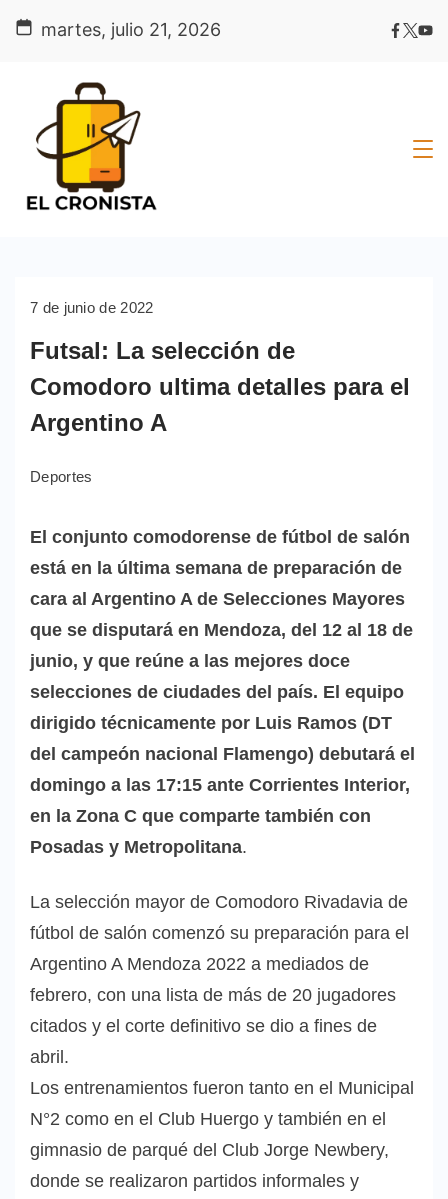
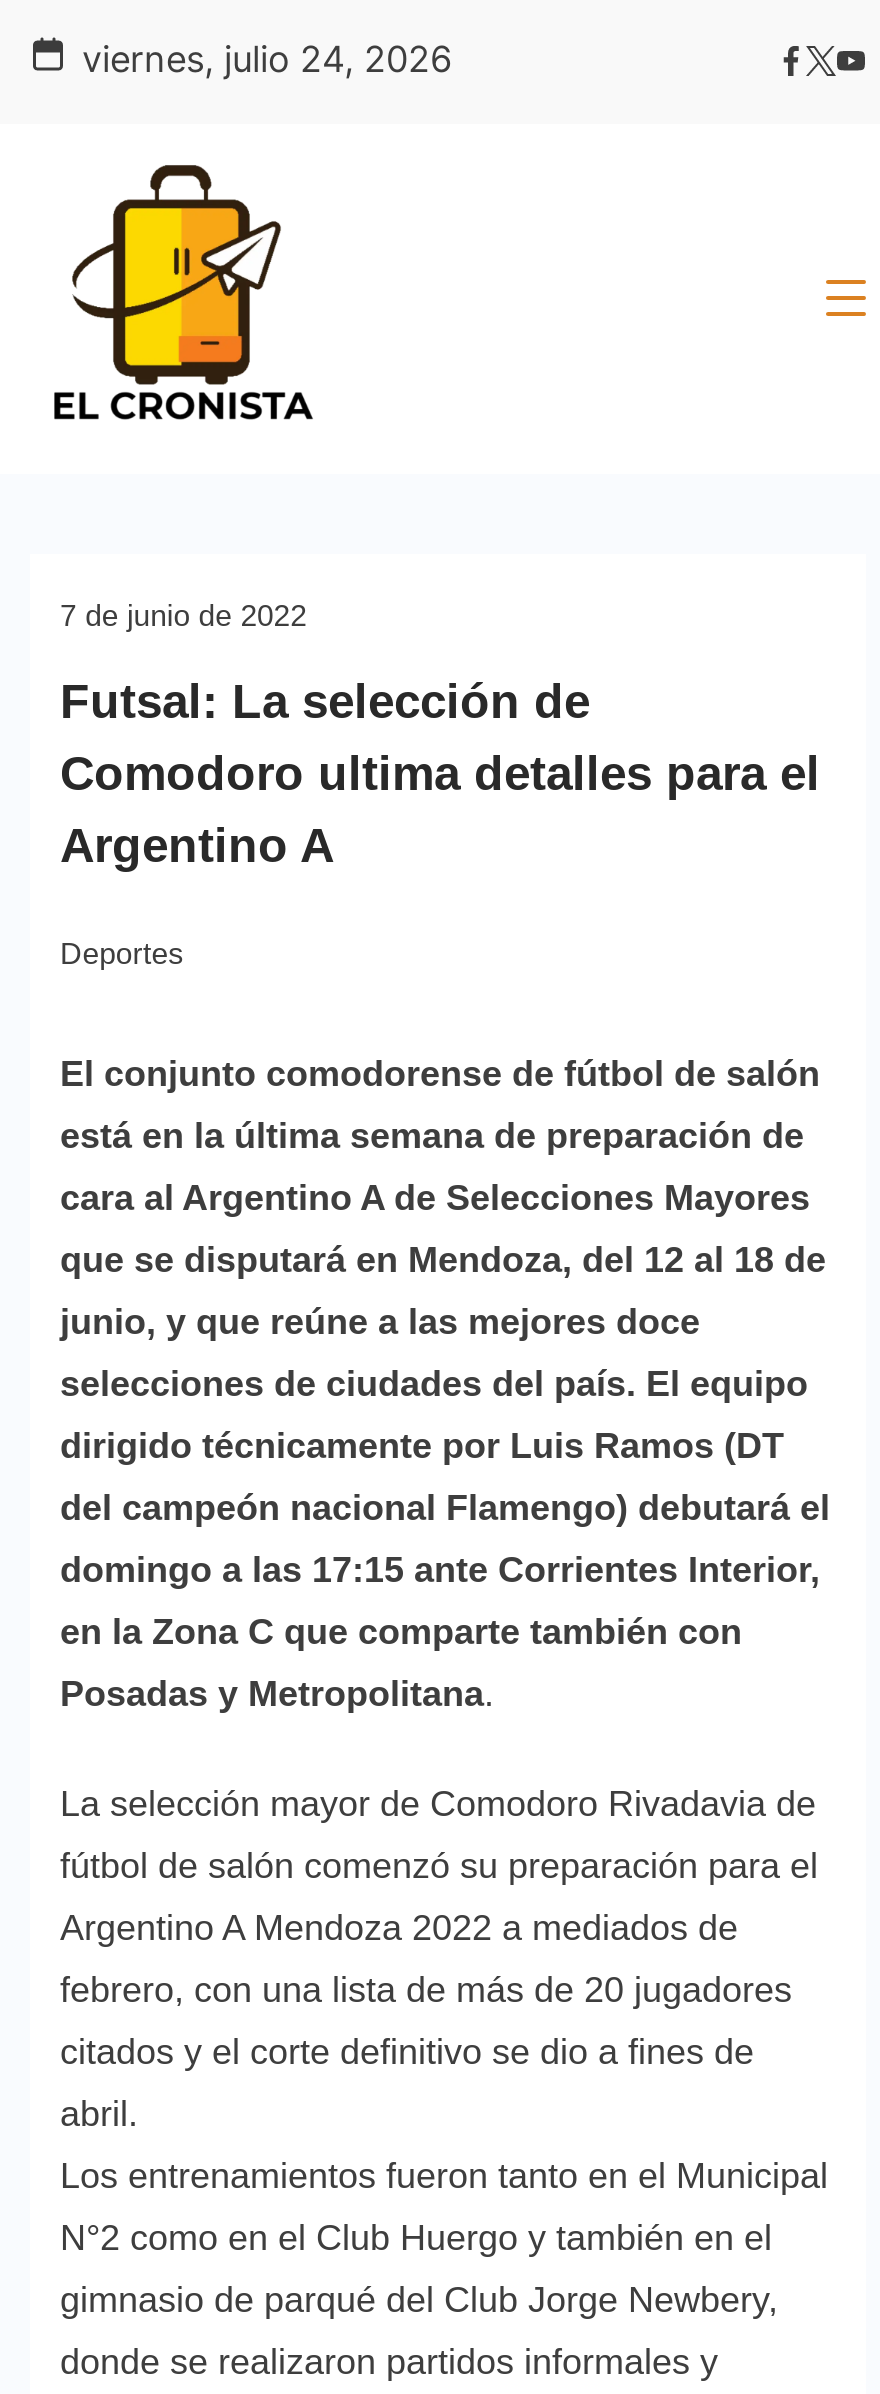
- martes, julio 21, 2026
+ viernes, julio 24, 2026
